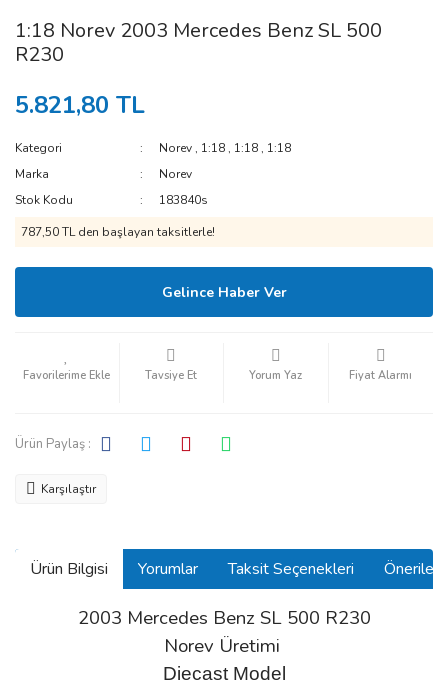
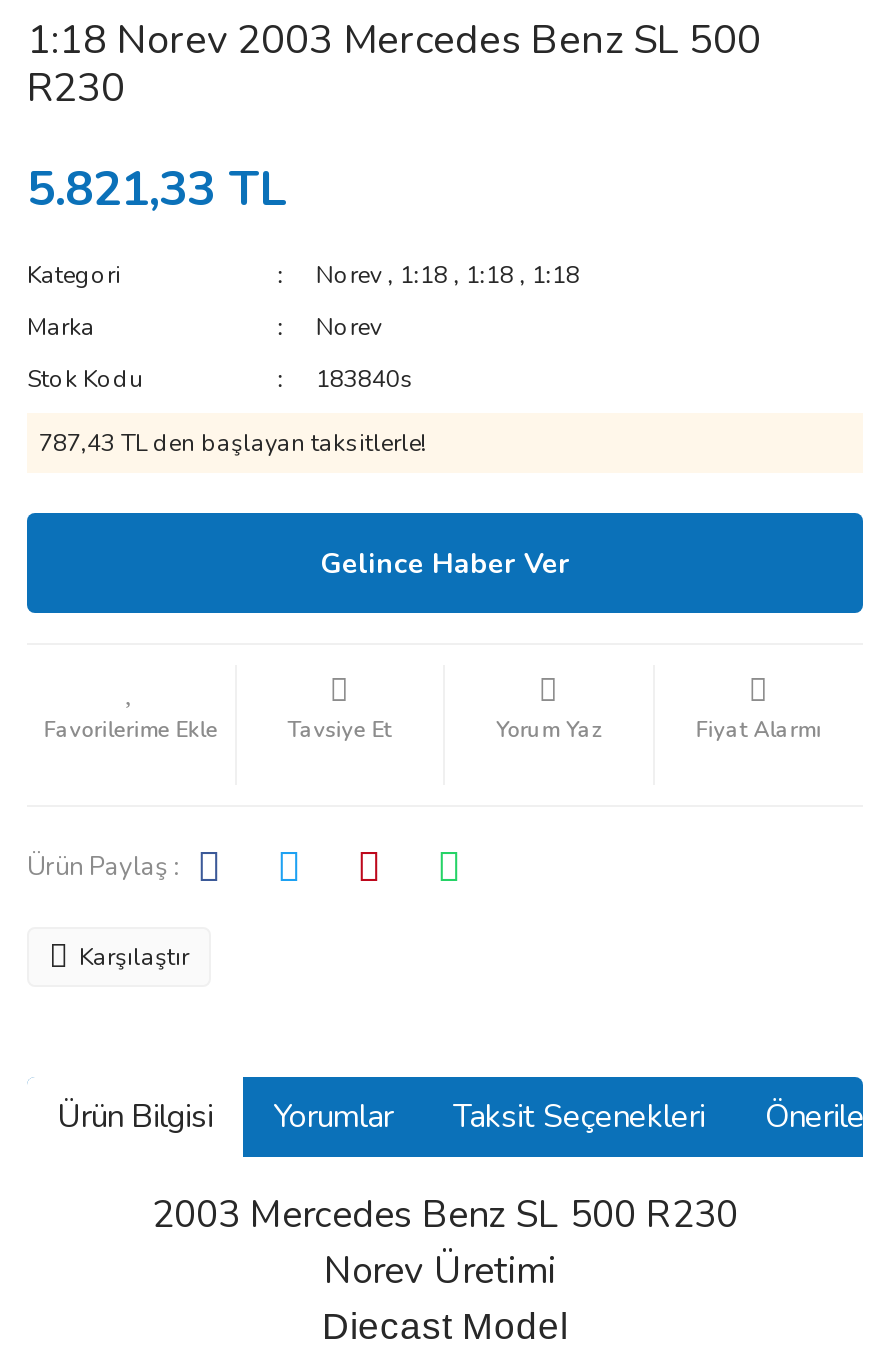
- 5.821,80 TL
+ 5.821,33 TL

- 787,50 TL den başlayan taksitlerle!
+ 787,43 TL den başlayan taksitlerle!
